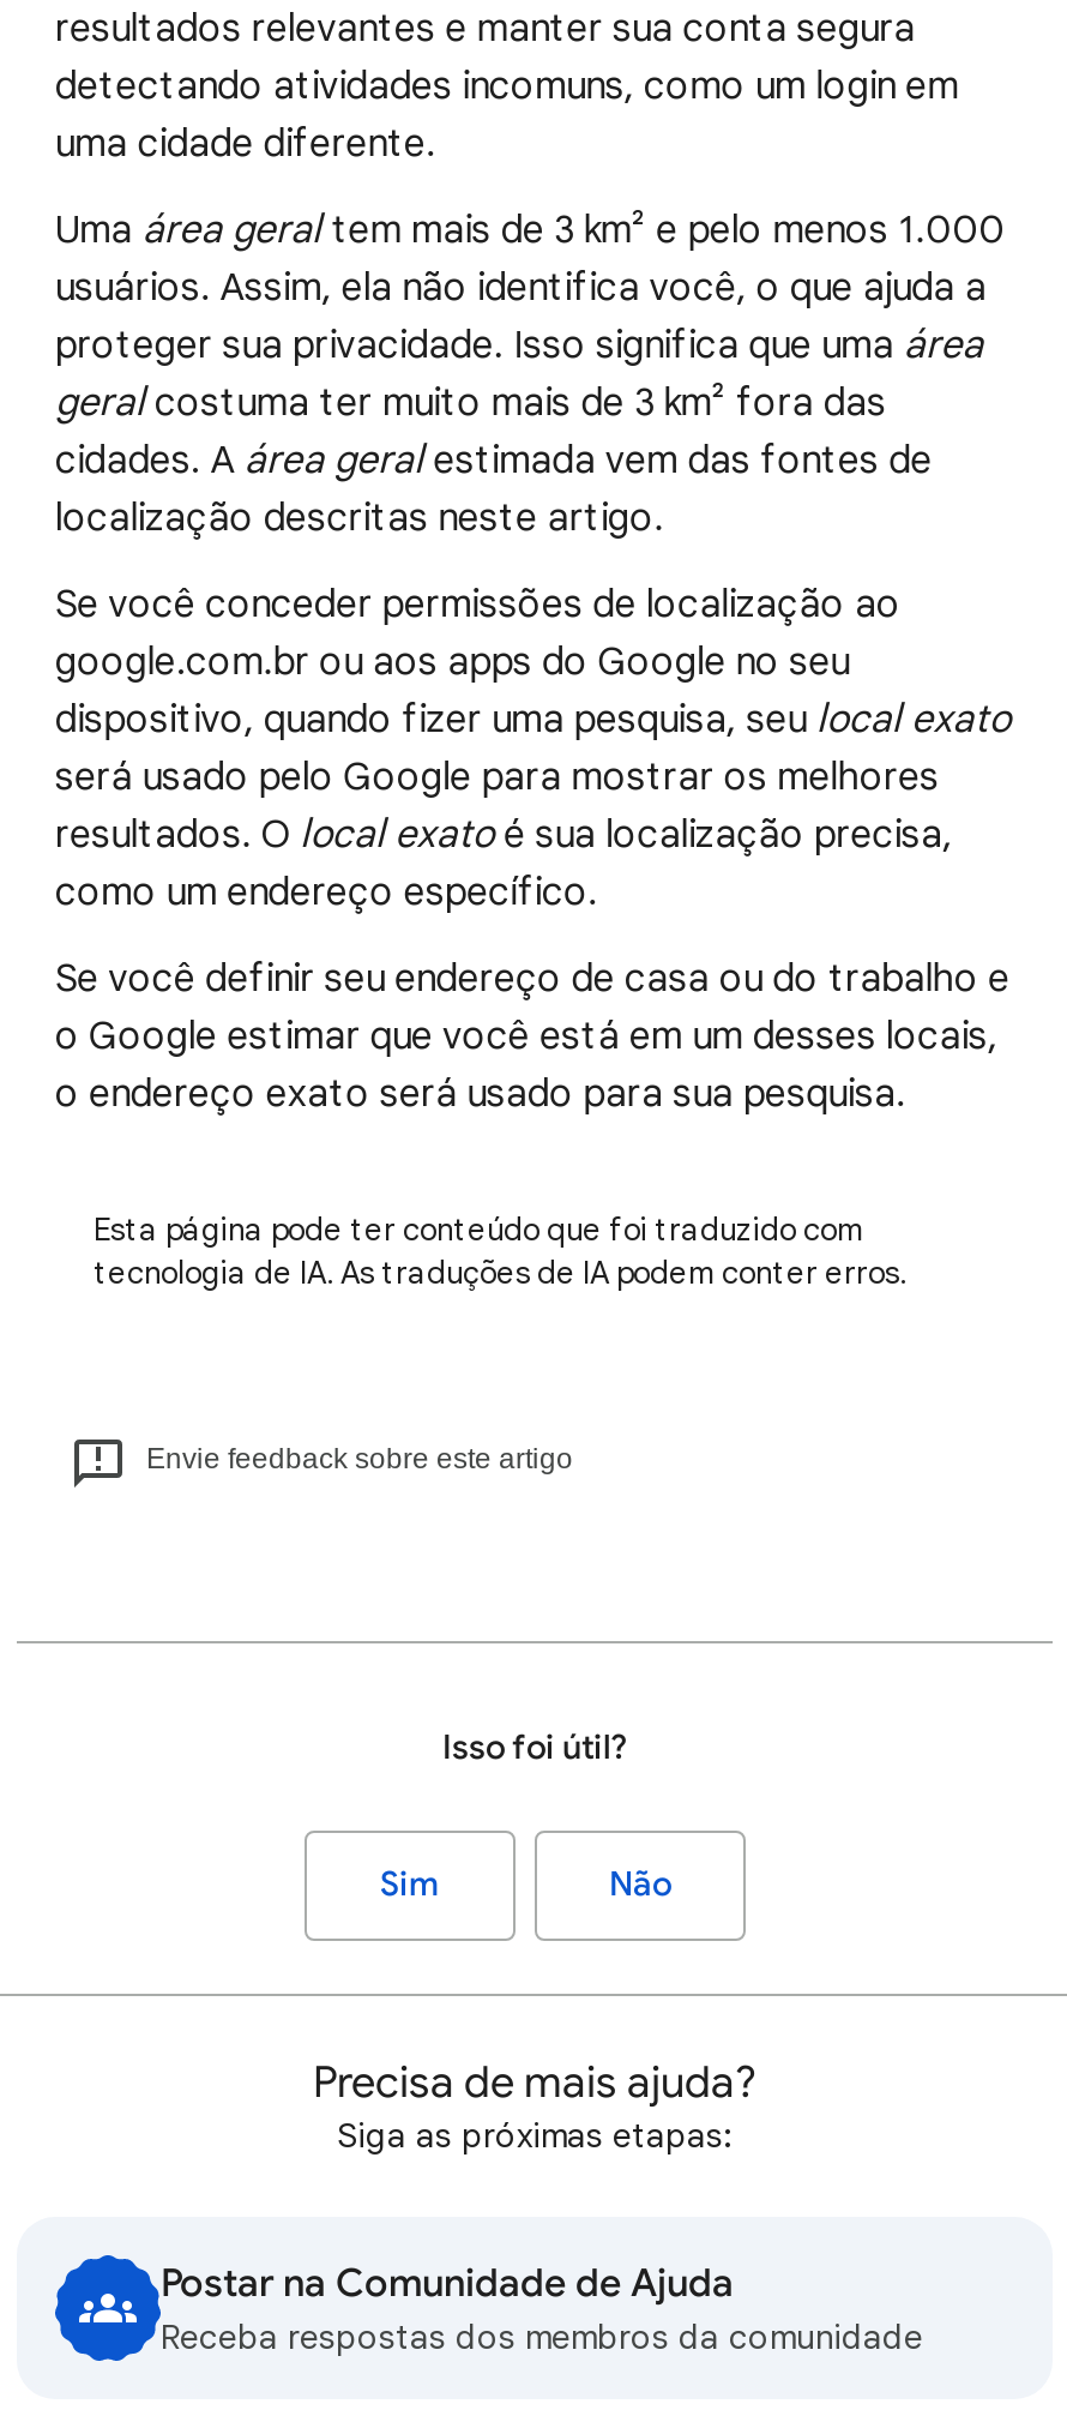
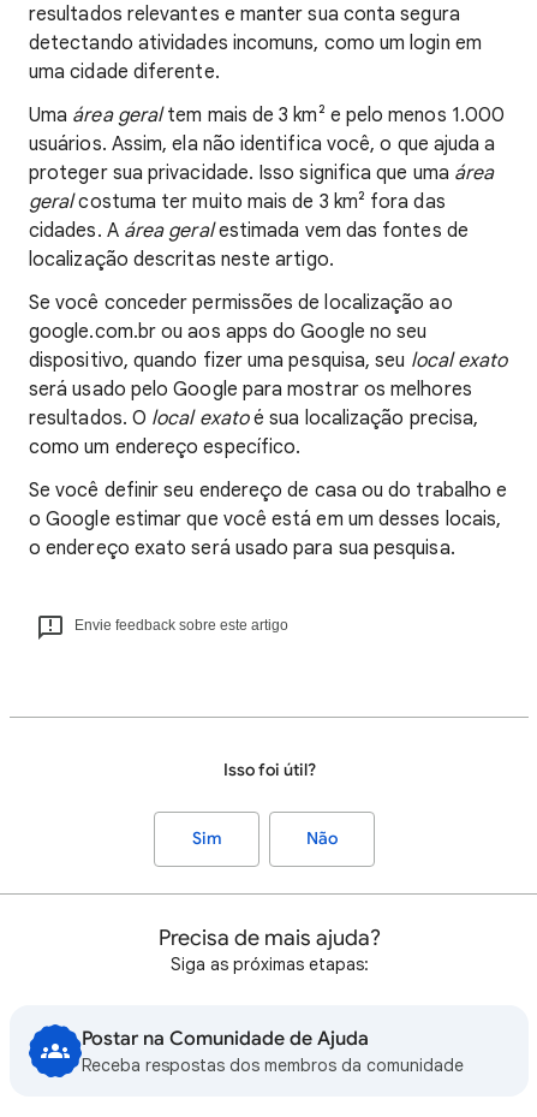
- Esta página pode ter conteúdo que foi traduzido com
- tecnologia de IA. As traduções de IA podem conter erros.
